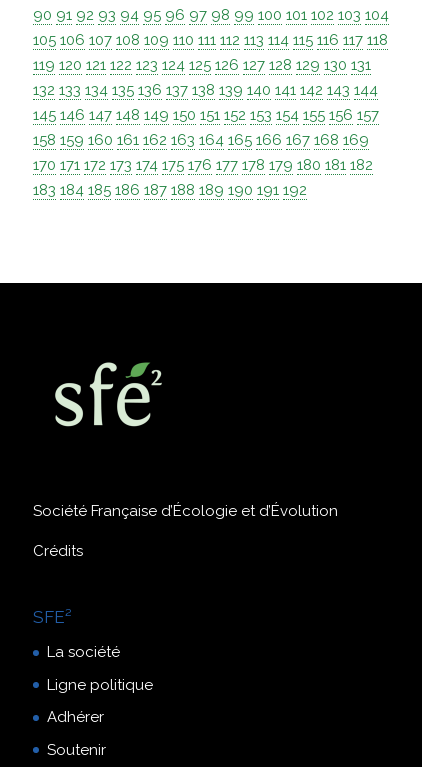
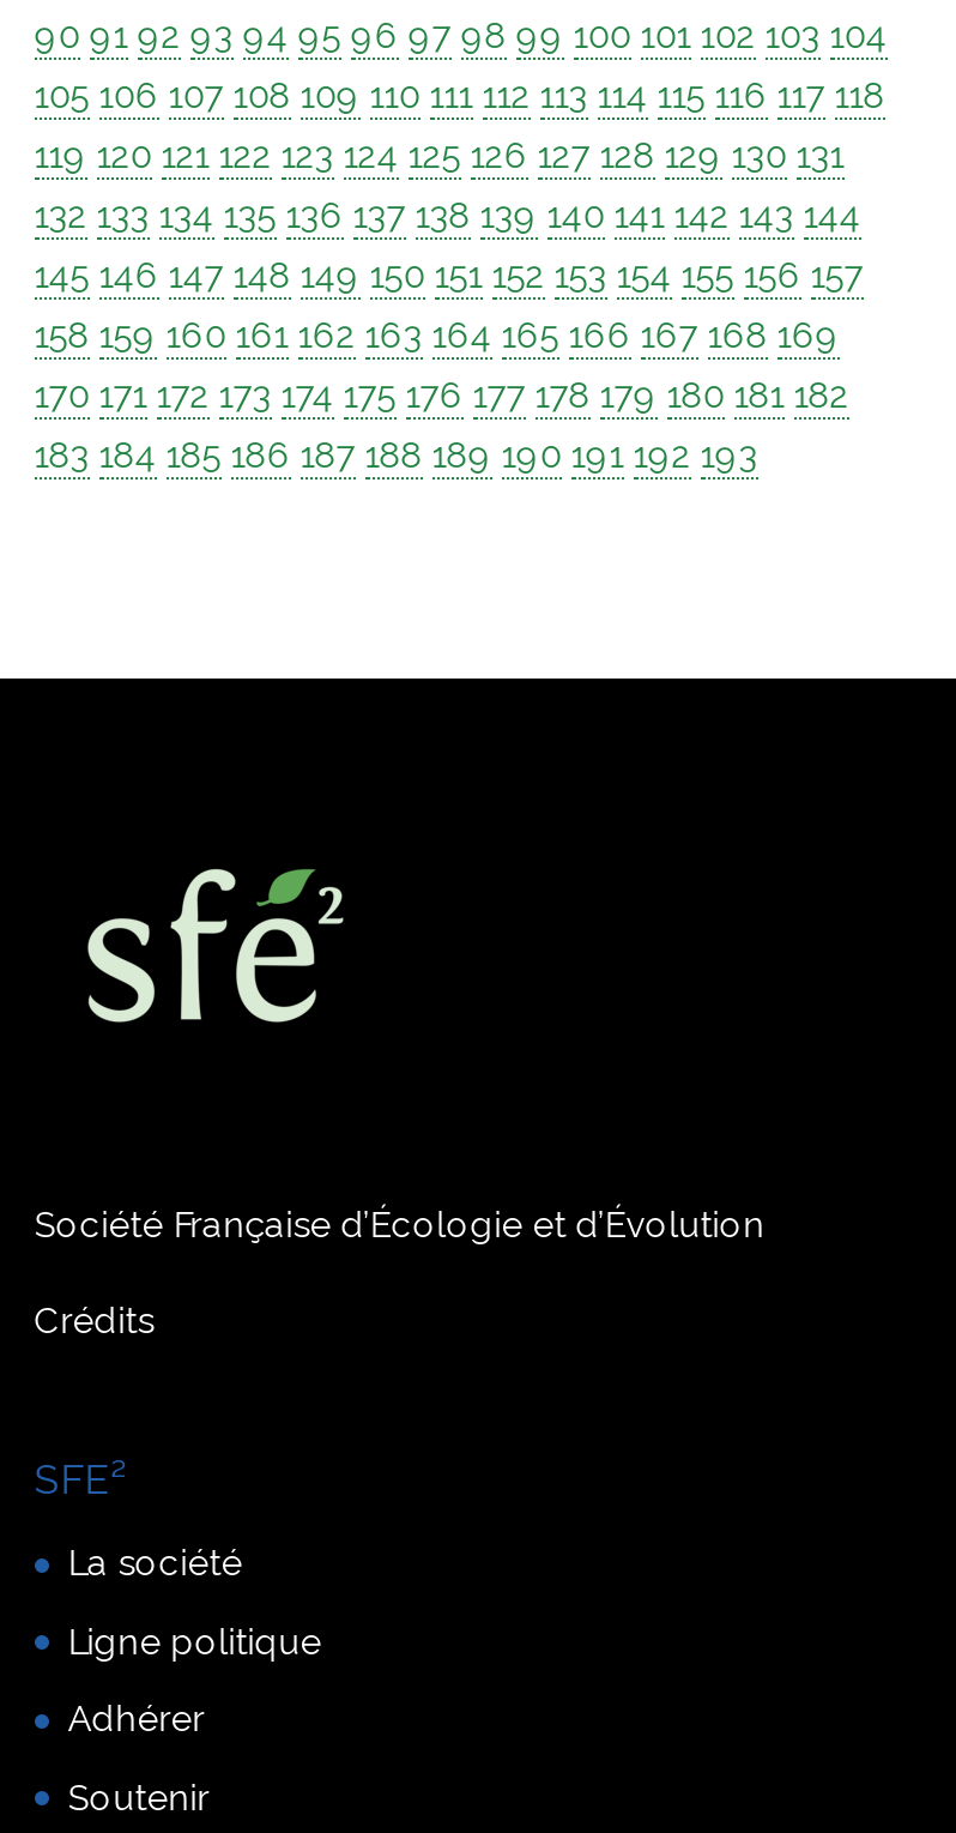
- 183 184 185 186 187 188 189 190 191 192
+ 183 184 185 186 187 188 189 190 191 192 193
